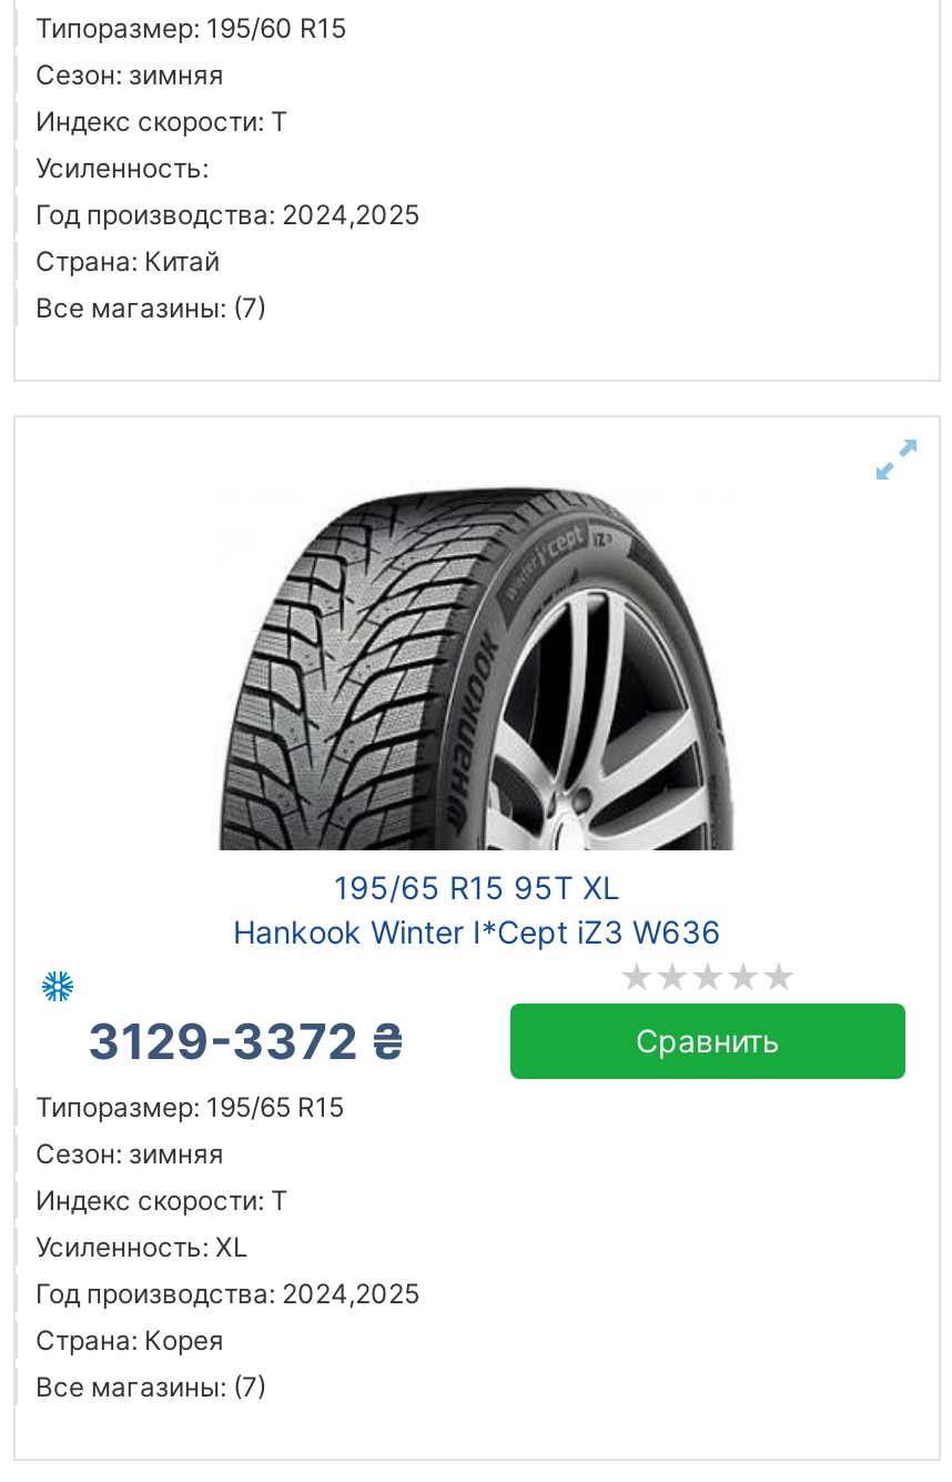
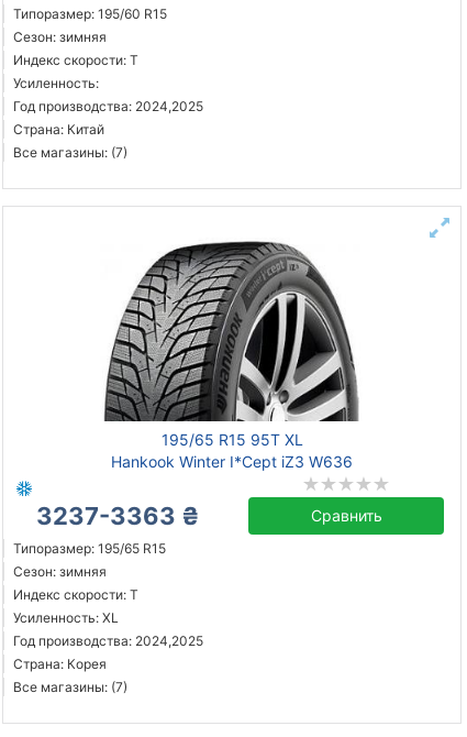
- 3129-3372 ₴
+ 3237-3363 ₴
